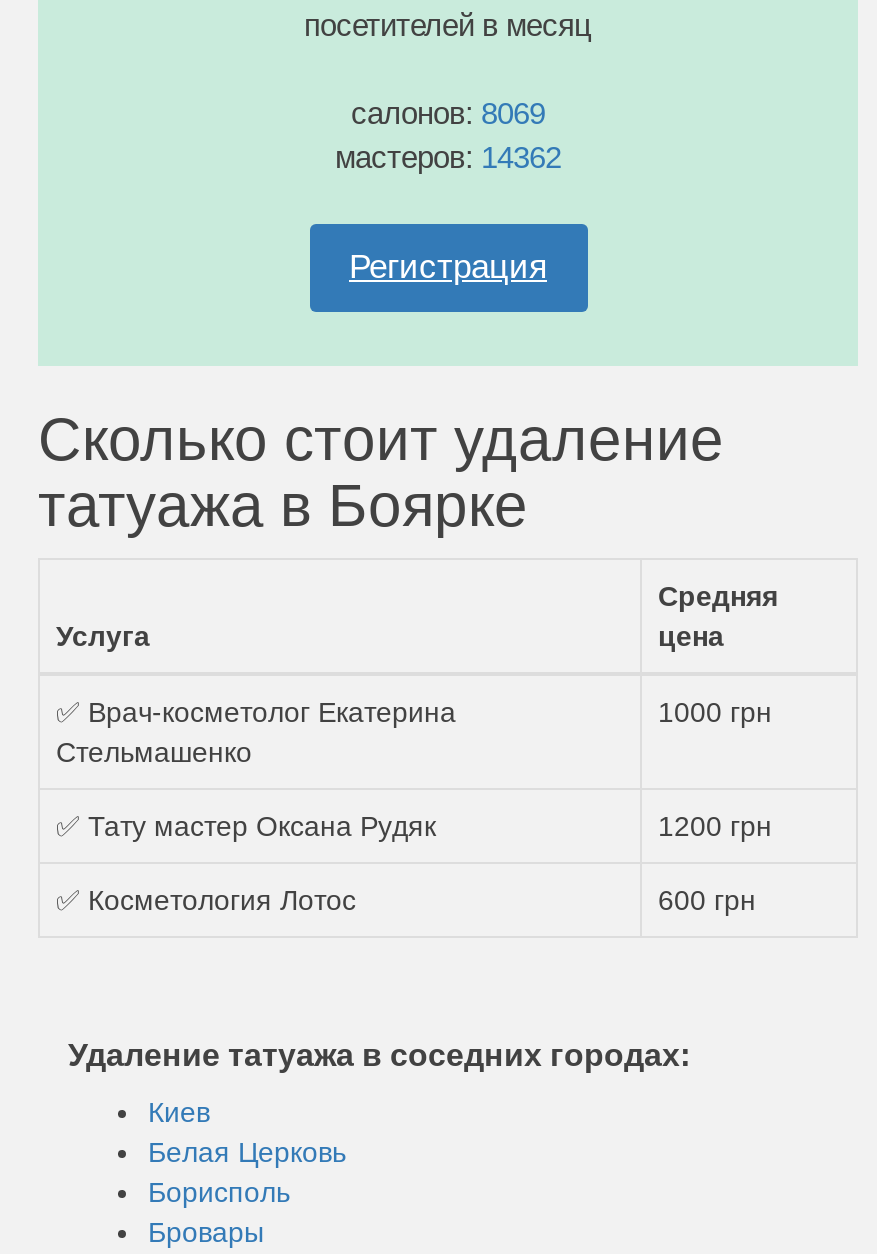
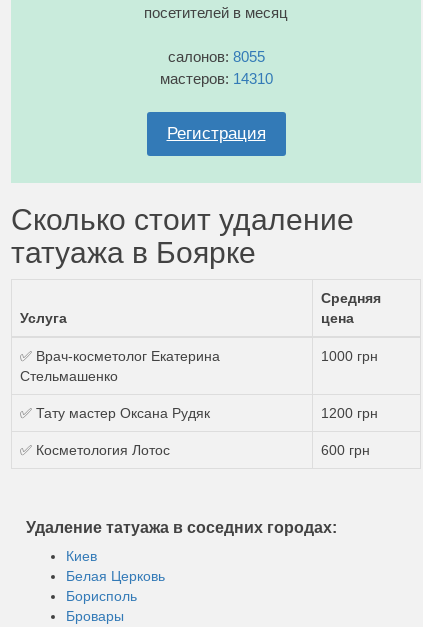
- салонов: 8069
+ салонов: 8055

- мастеров: 14362
+ мастеров: 14310
